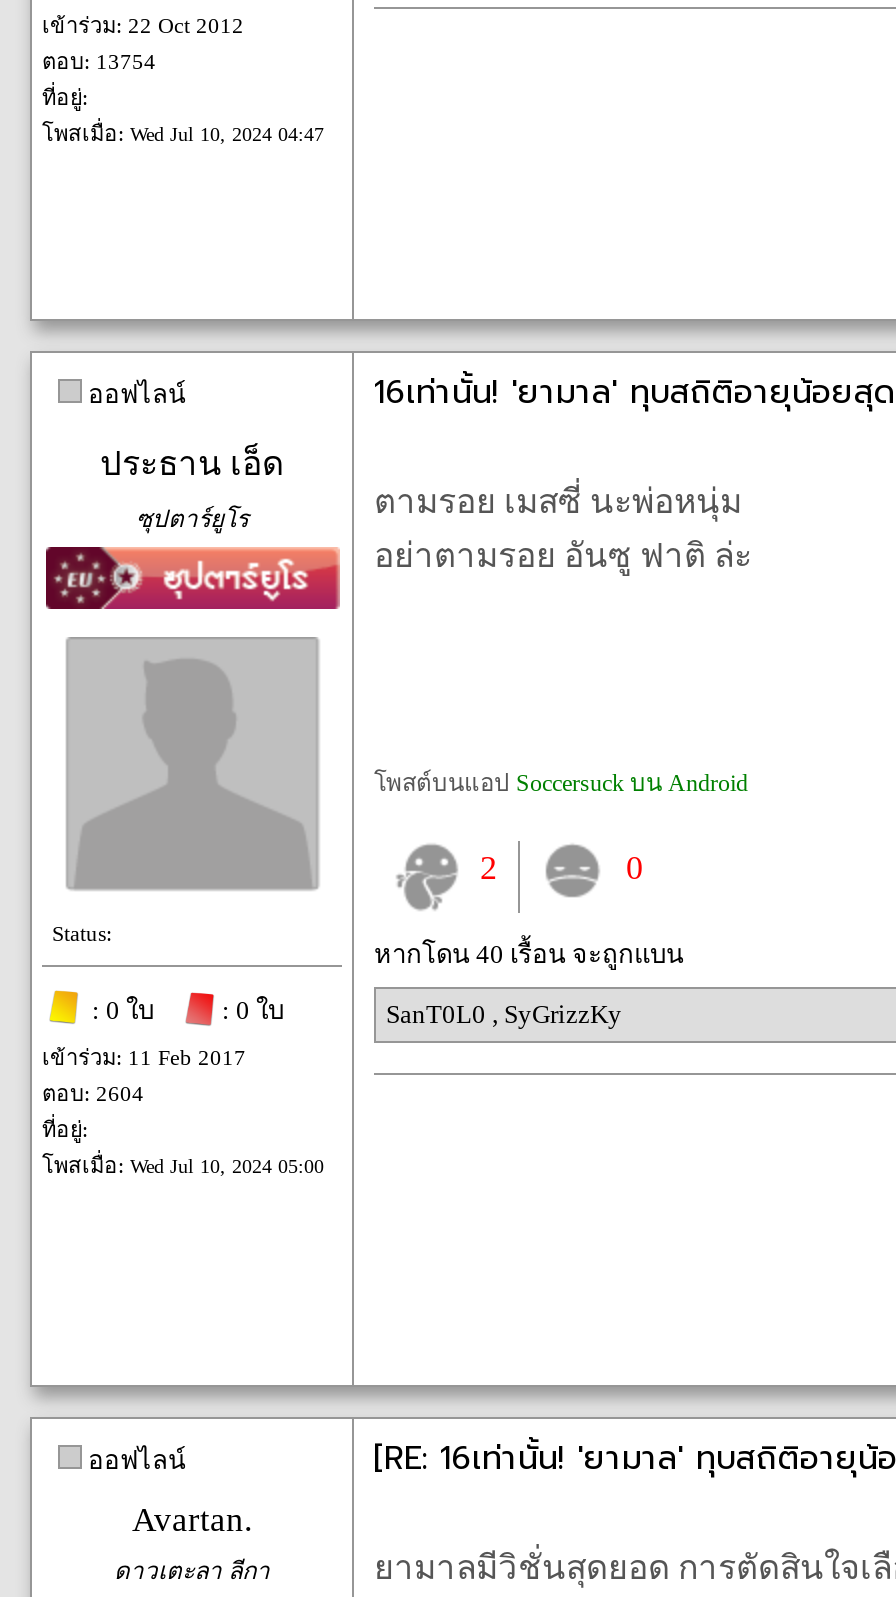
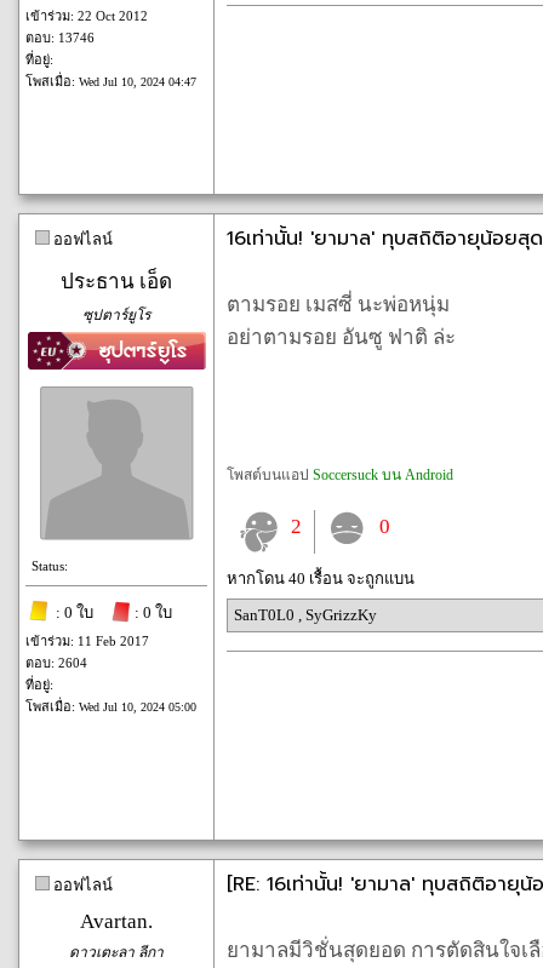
- ตอบ: 13754
+ ตอบ: 13746
